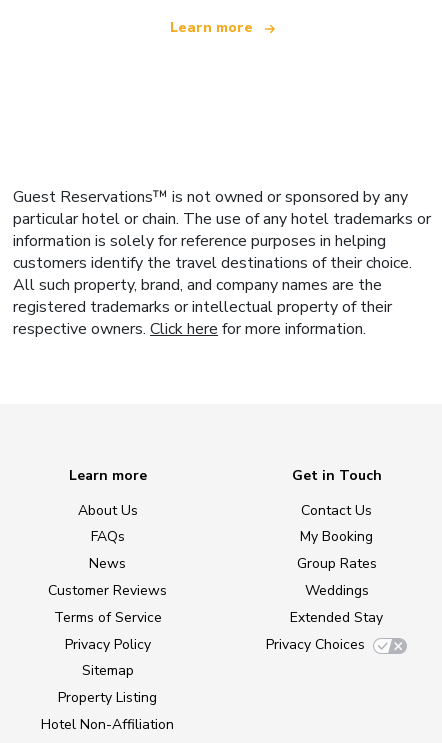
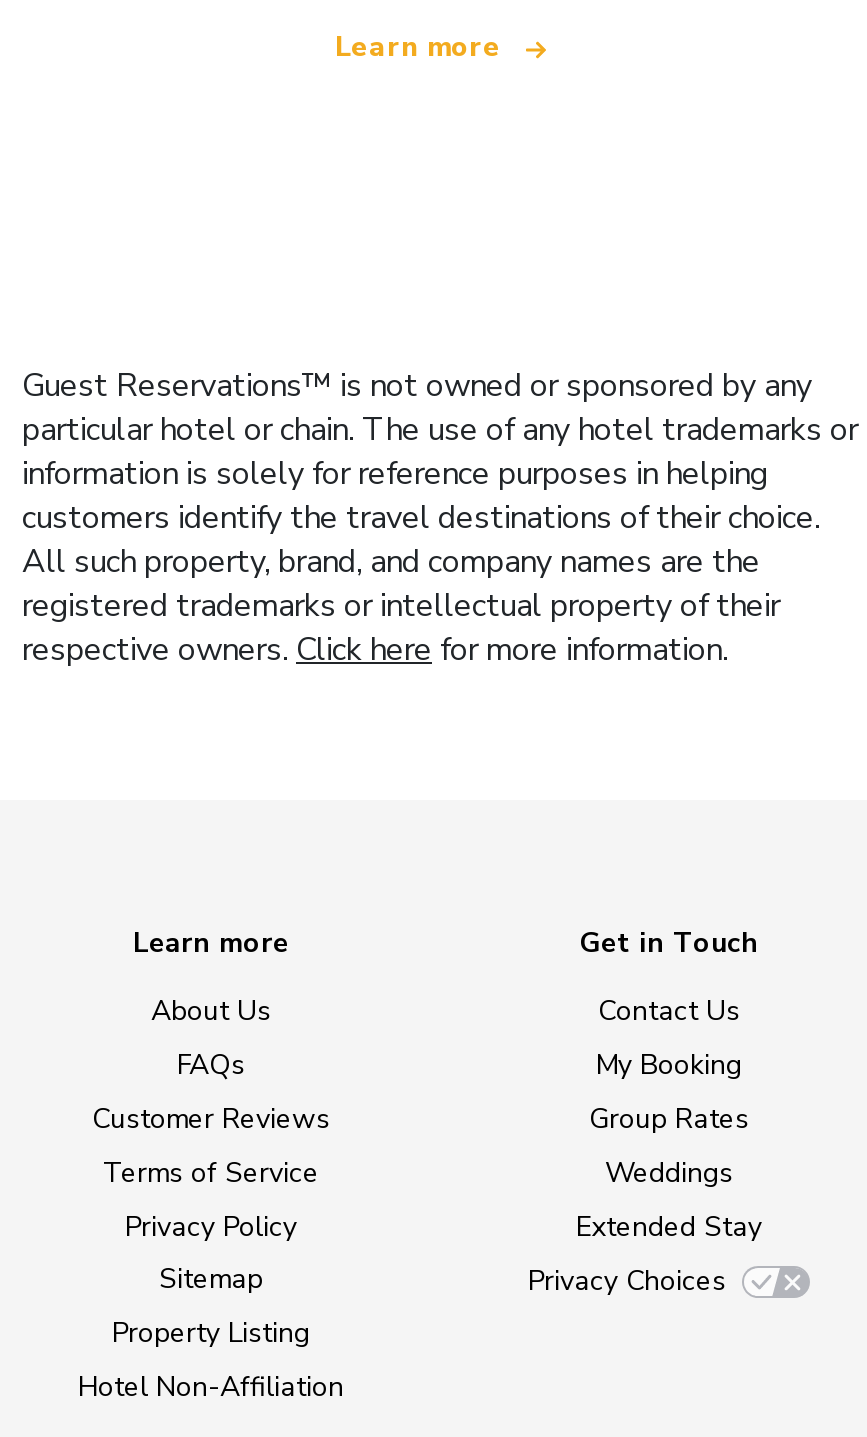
- News
